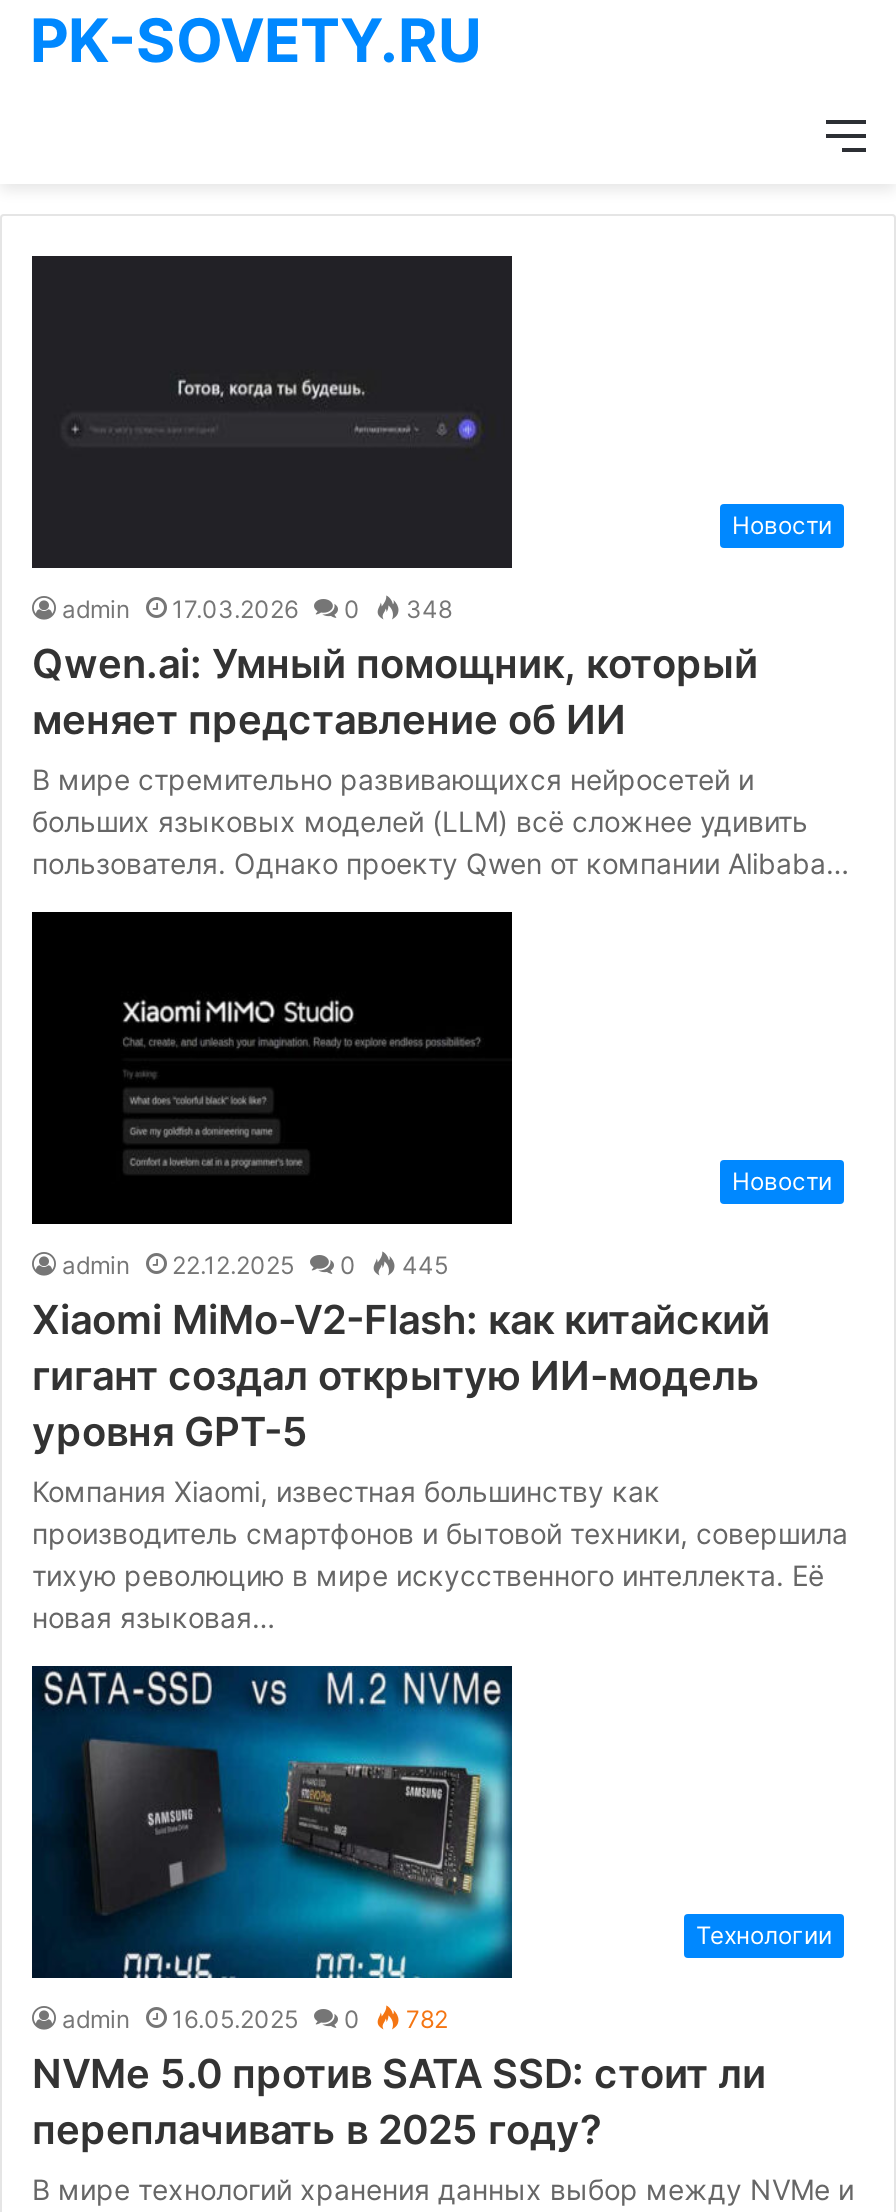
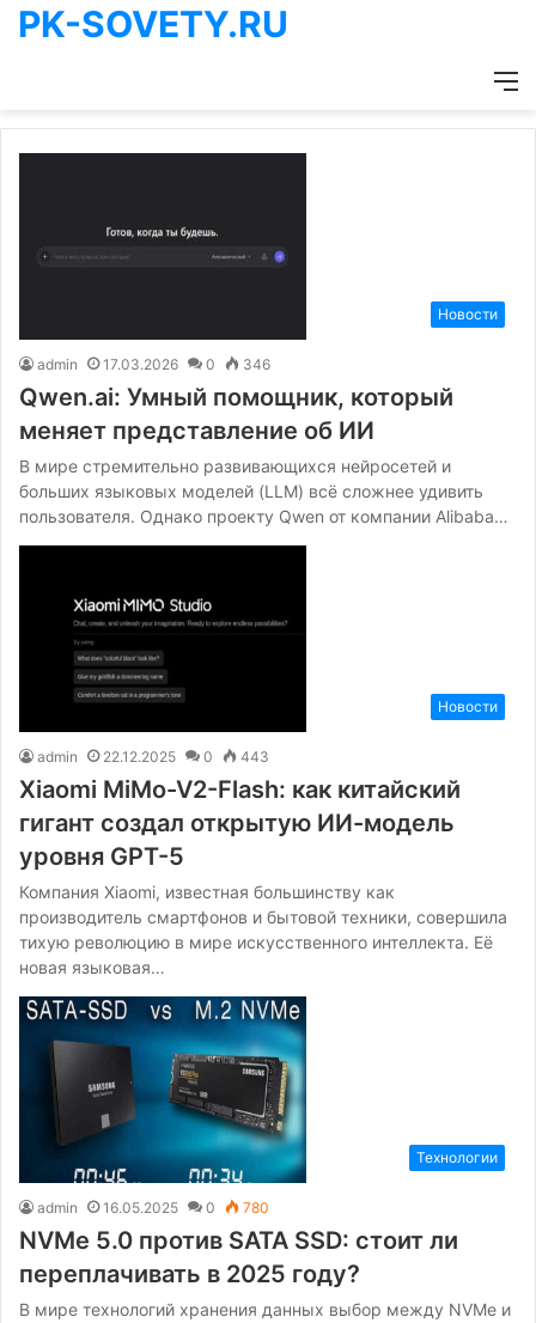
- admin 17.03.2026 0 348
+ admin 17.03.2026 0 346

- admin 22.12.2025 0 445
+ admin 22.12.2025 0 443

- admin 16.05.2025 0 782
+ admin 16.05.2025 0 780
